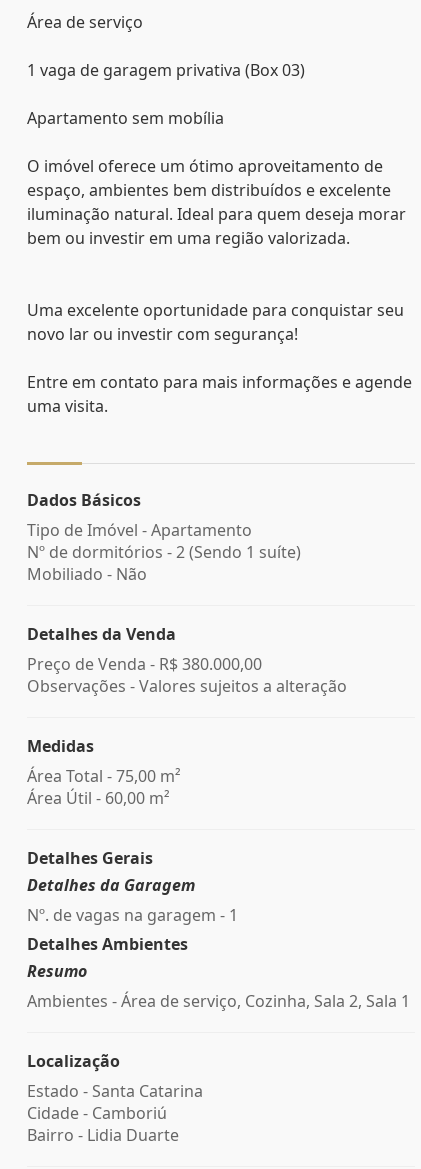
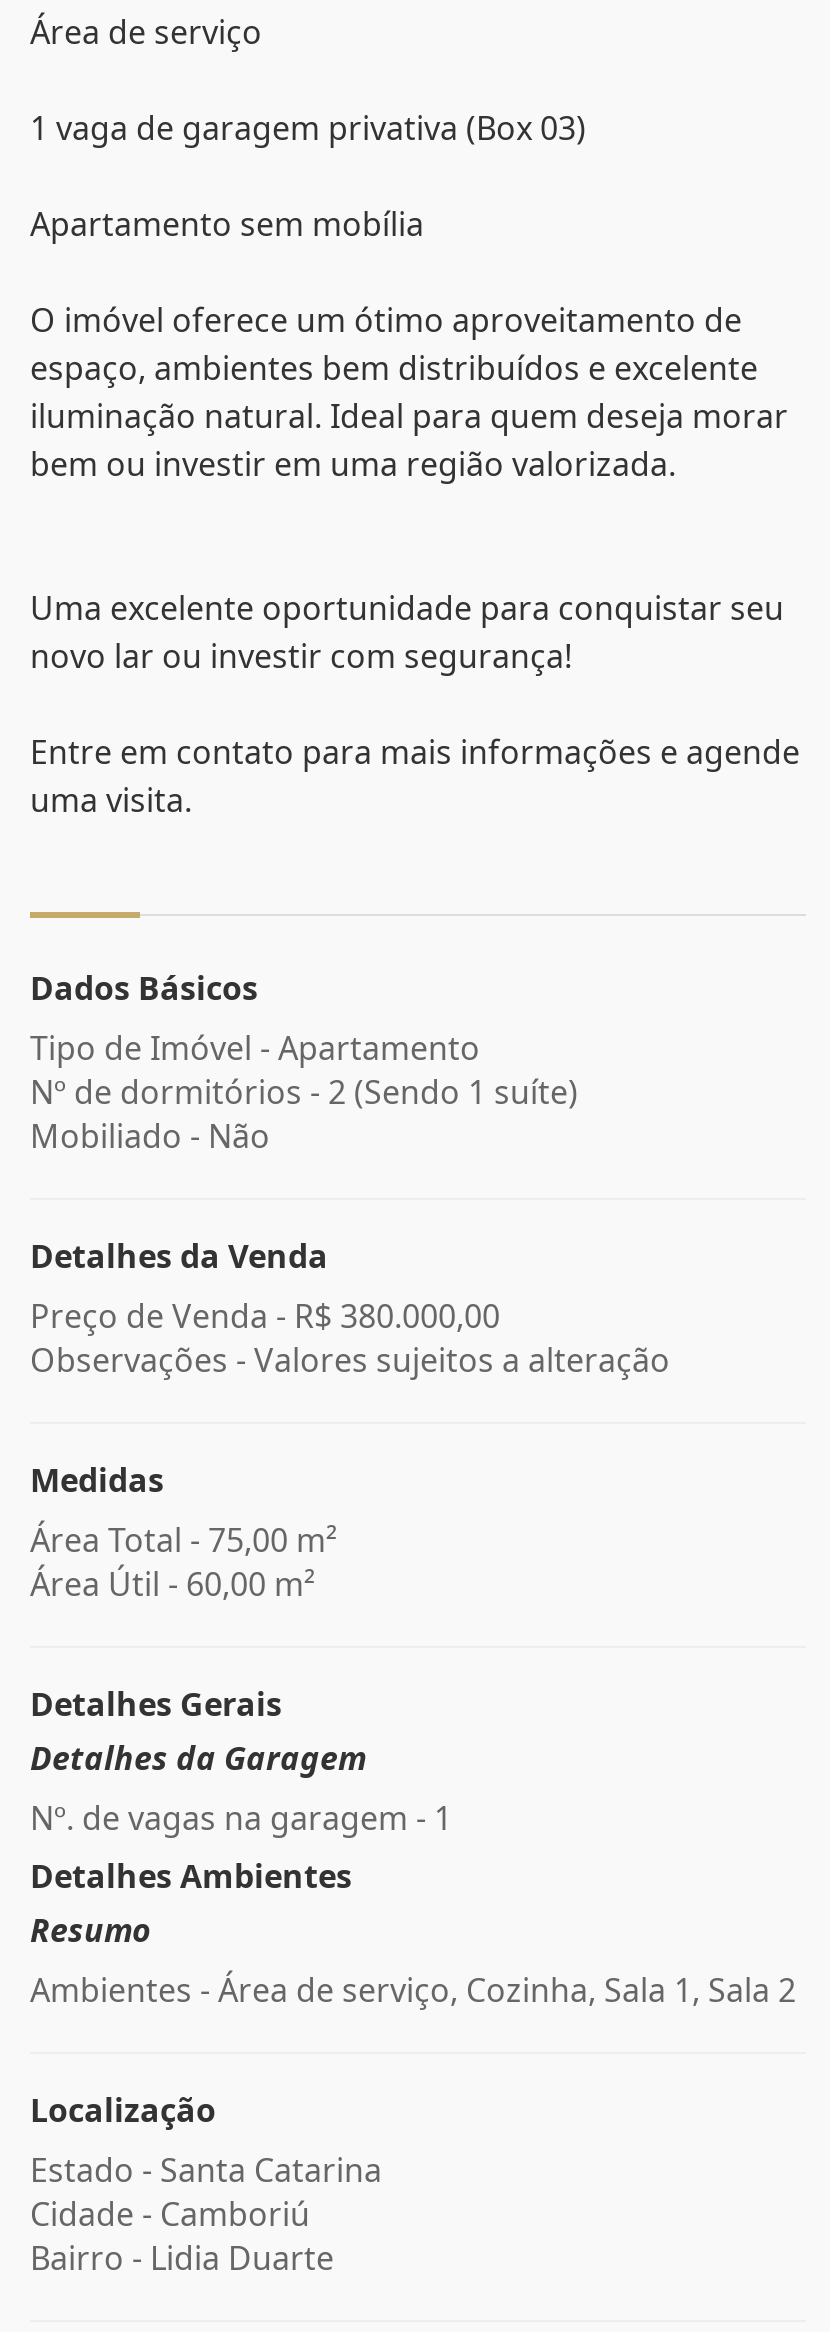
- Ambientes - Área de serviço, Cozinha, Sala 2, Sala 1
+ Ambientes - Área de serviço, Cozinha, Sala 1, Sala 2
